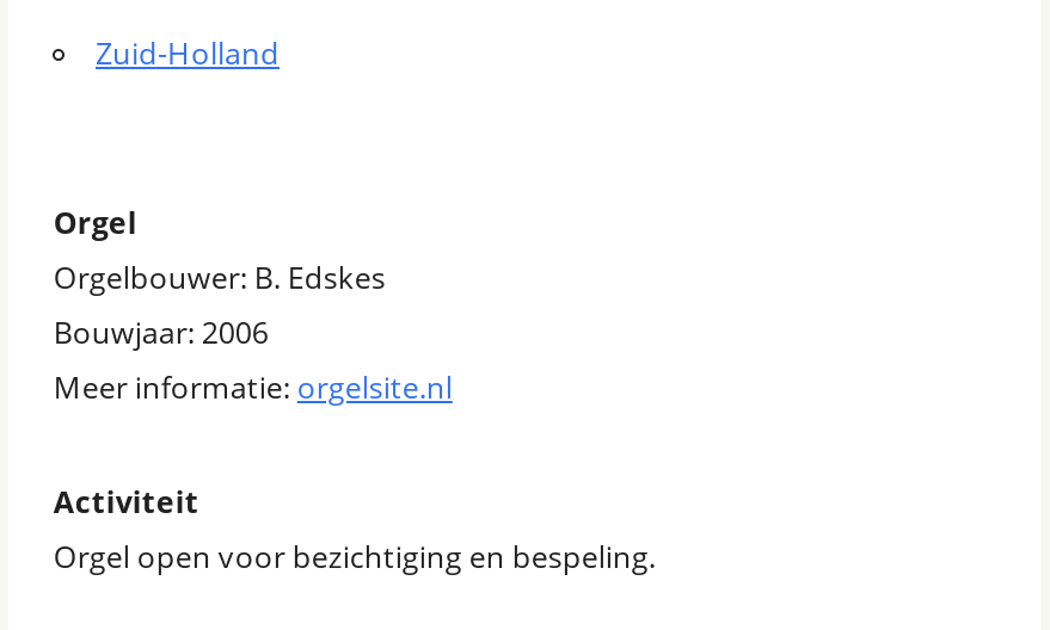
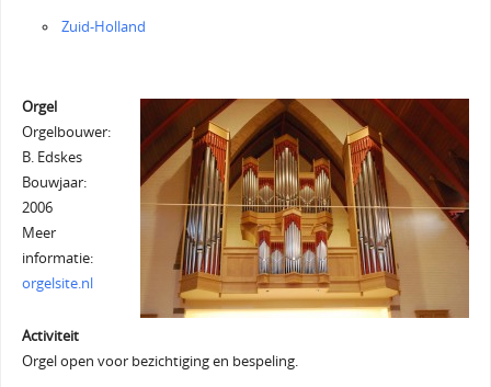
+ [image]
